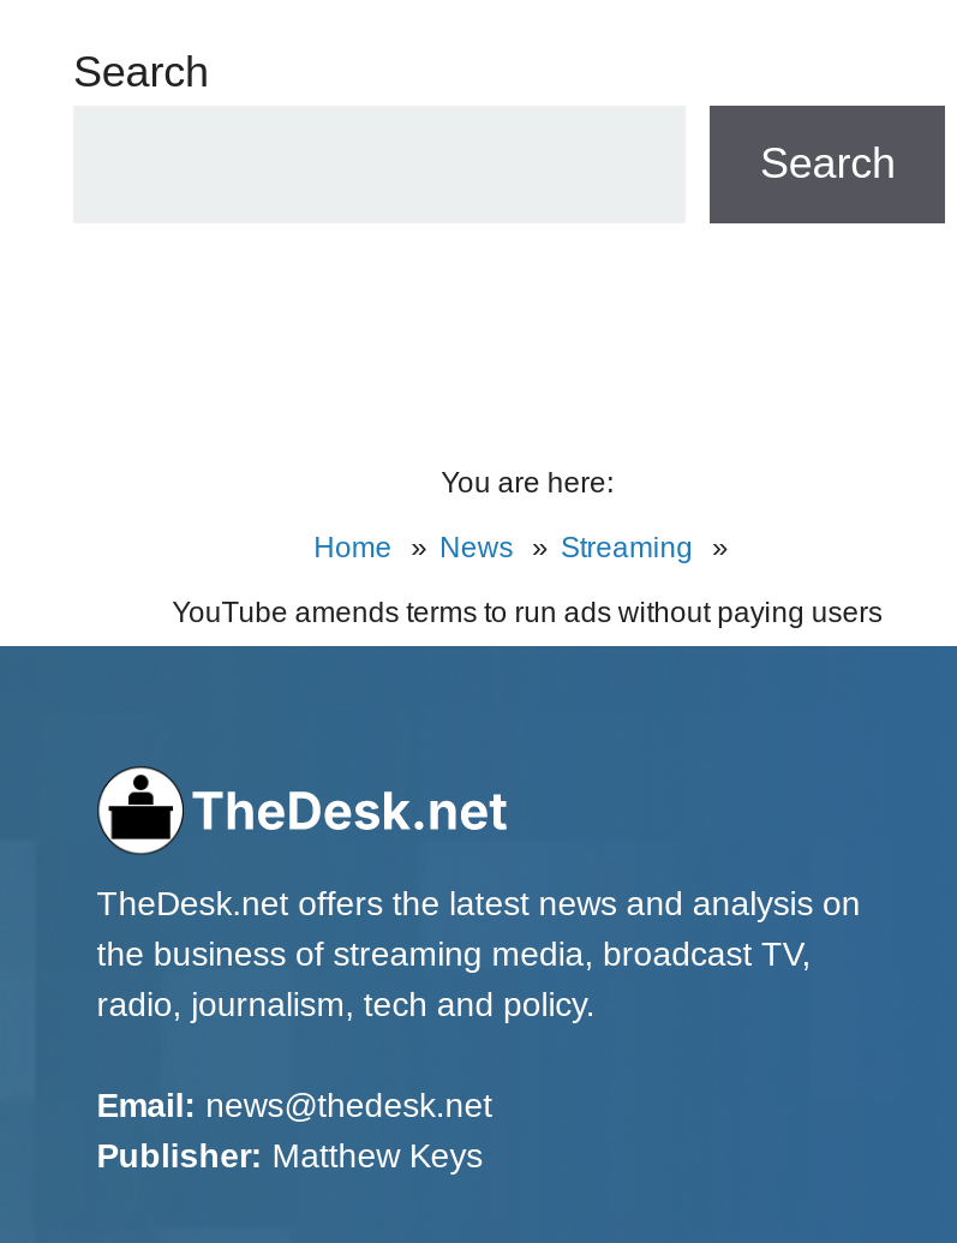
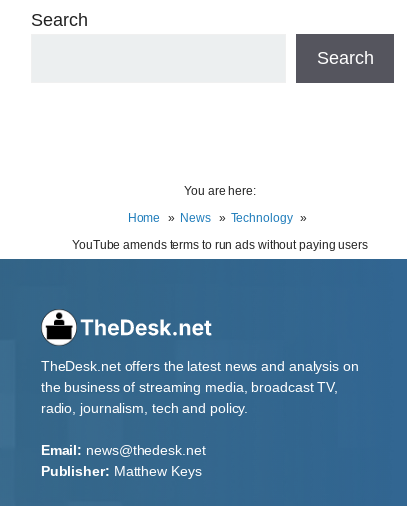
- Streaming
+ Technology
